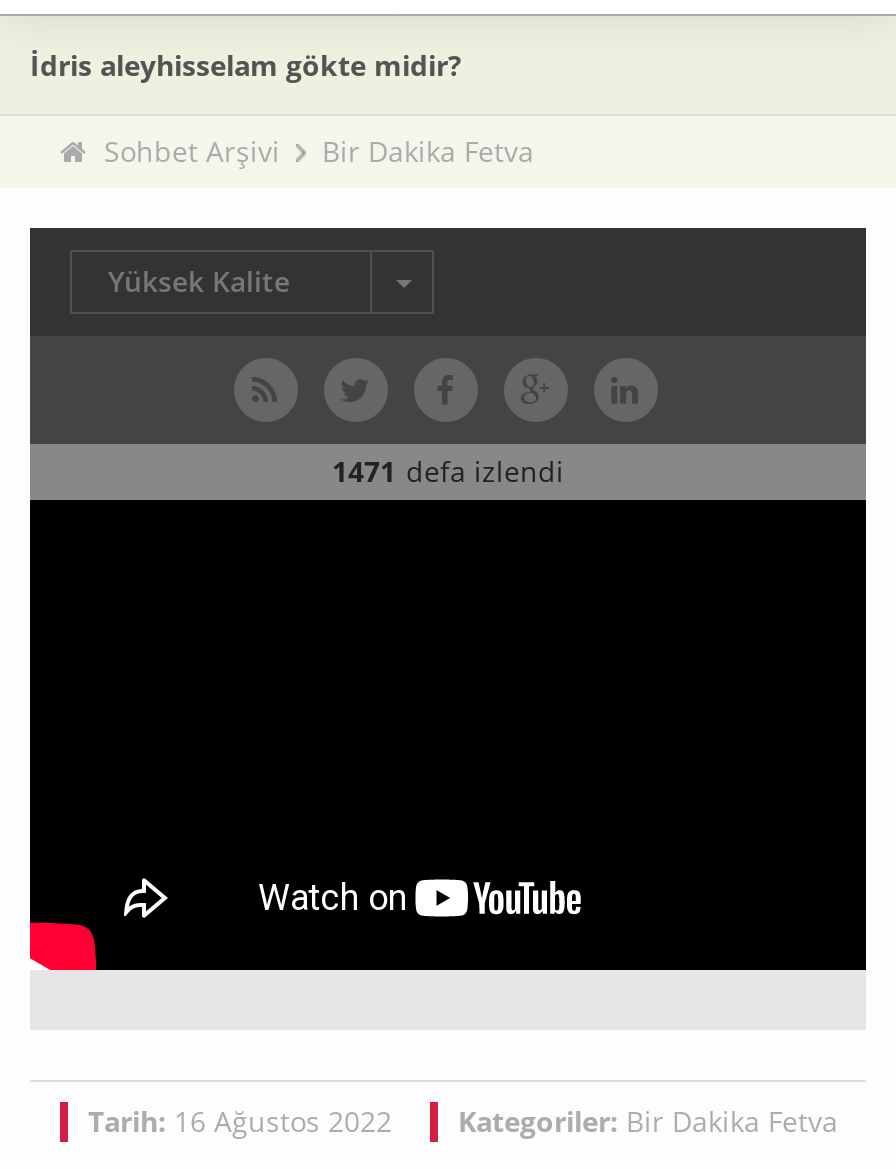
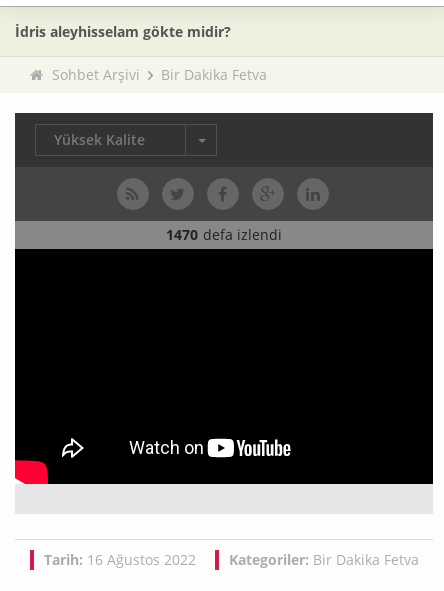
- 1471 defa izlendi
+ 1470 defa izlendi
